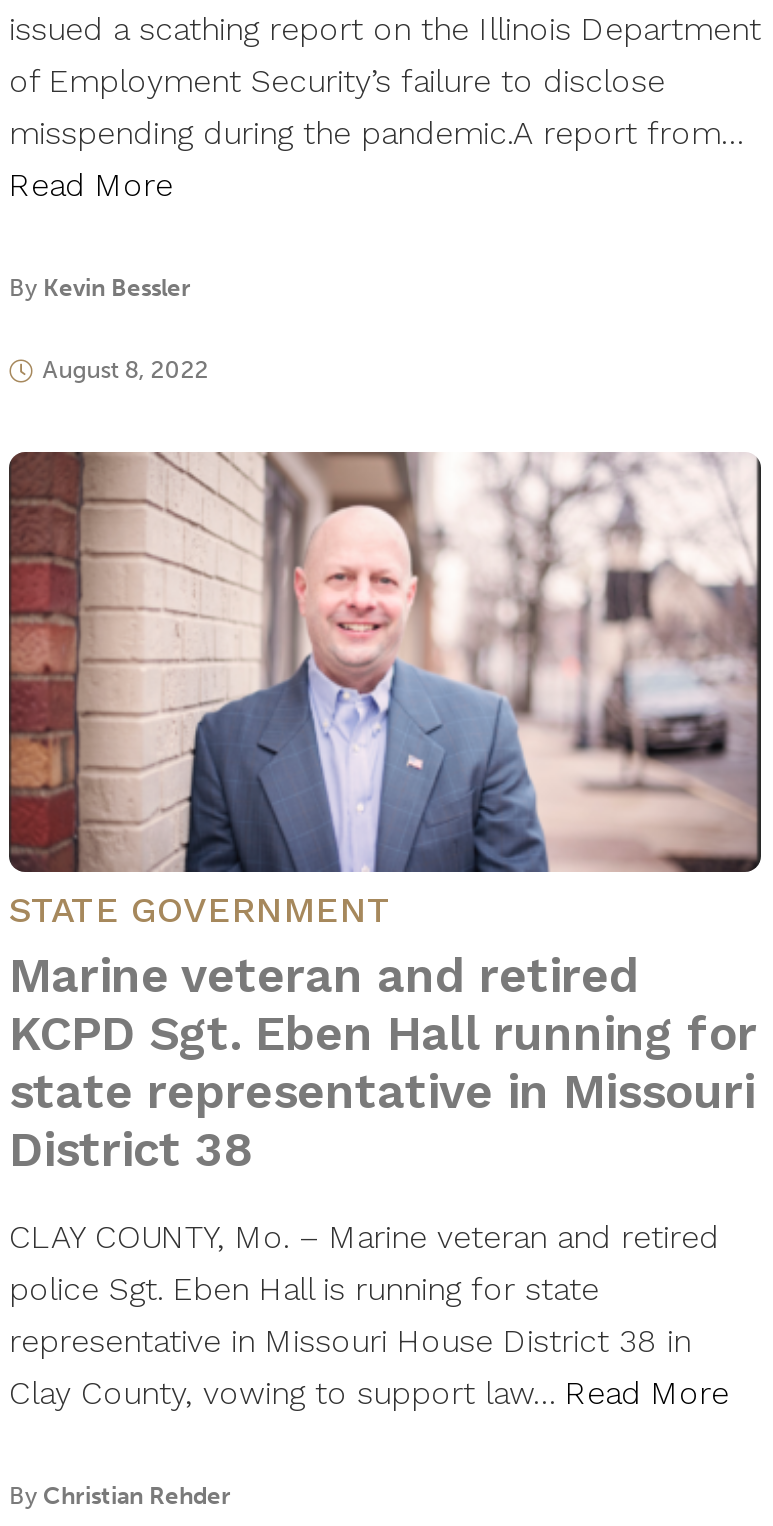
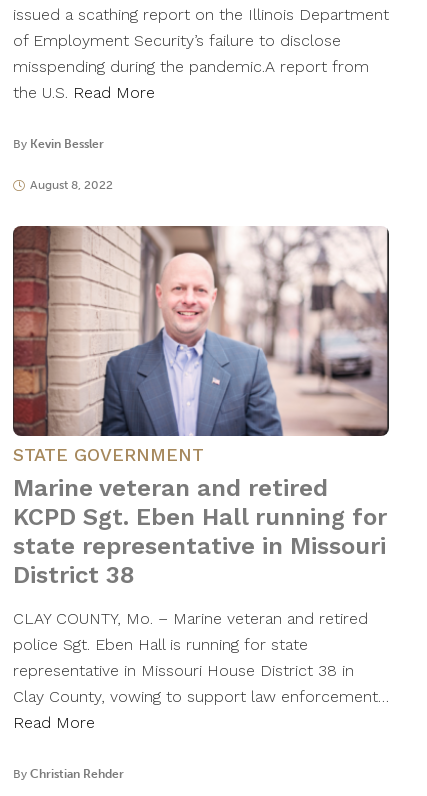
- misspending during the pandemic.A report from…
- Read More
+ misspending during the pandemic.A report from
+ the U.S. Read More

- Clay County, vowing to support law… Read More
+ Clay County, vowing to support law enforcement…
+ Read More
